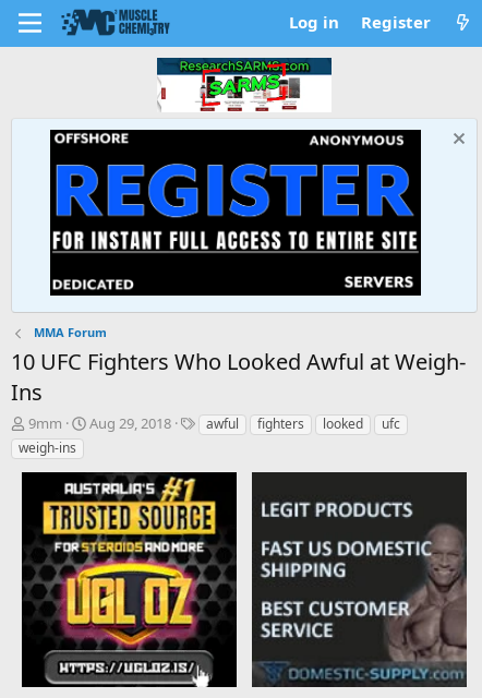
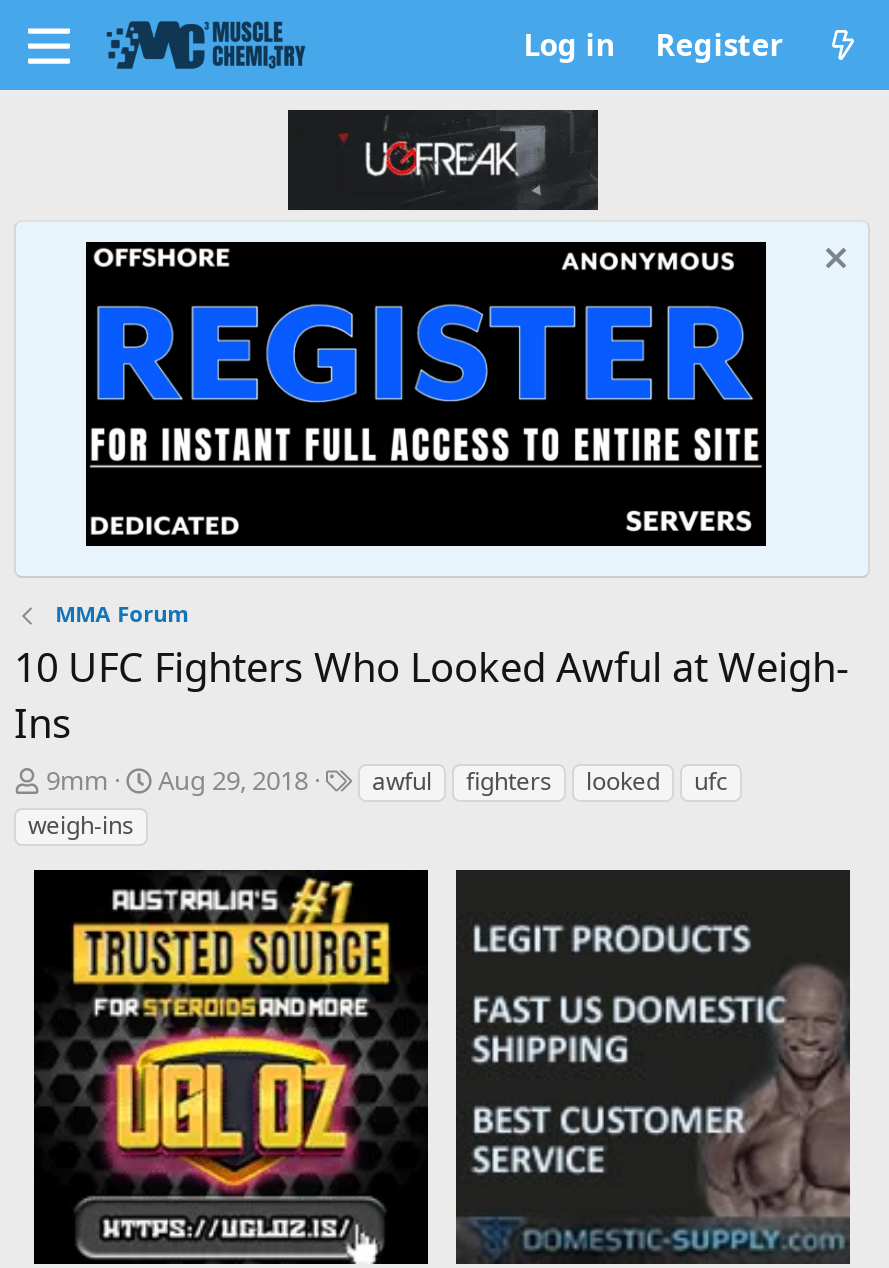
- [image]
+ [image]
